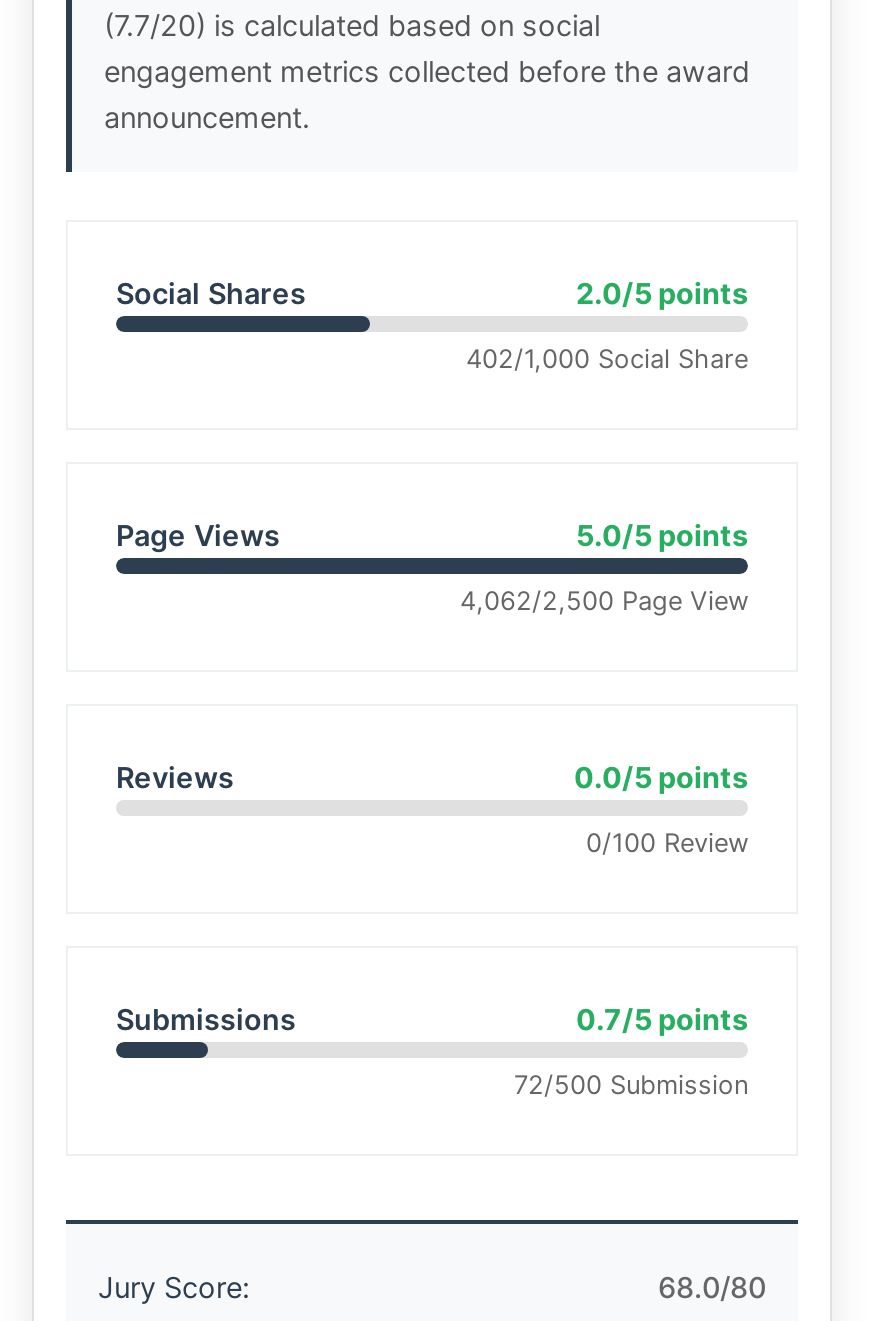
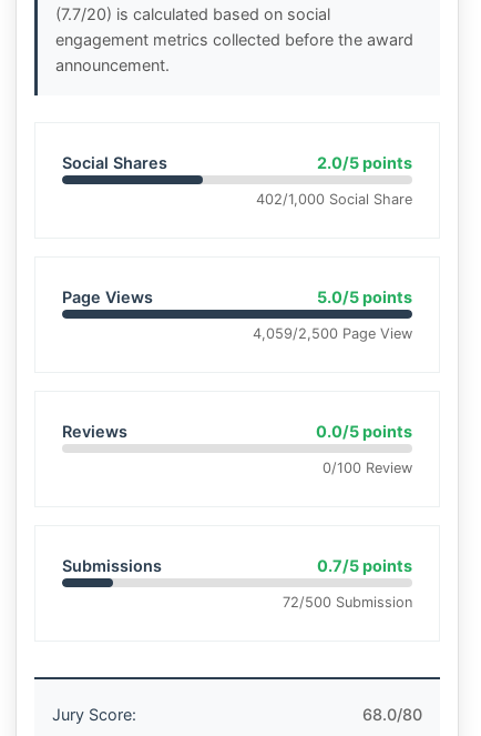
- 4,062/2,500 Page View
+ 4,059/2,500 Page View
